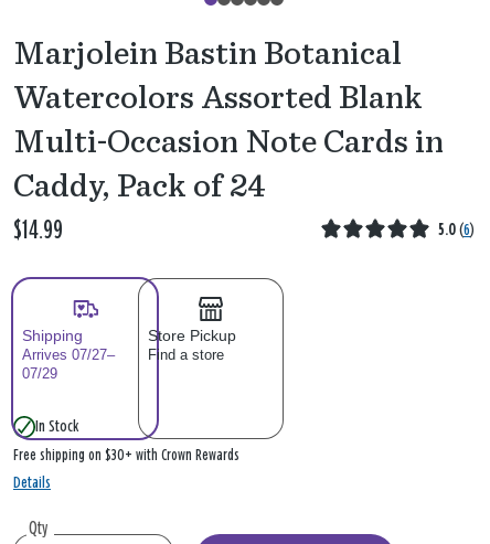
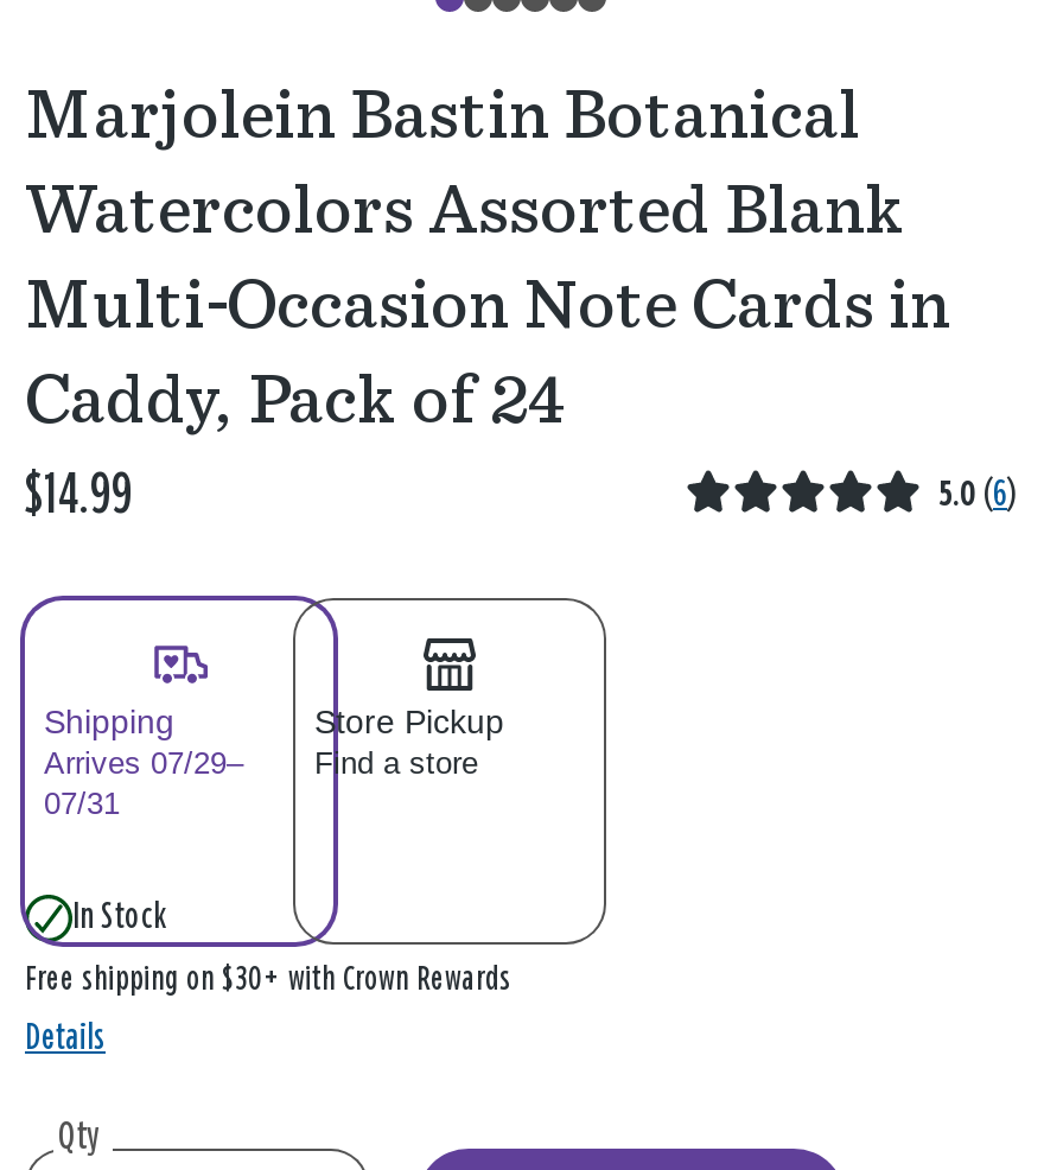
- Arrives 07/27– Find a store
+ Arrives 07/29– Find a store

- 07/29
+ 07/31
